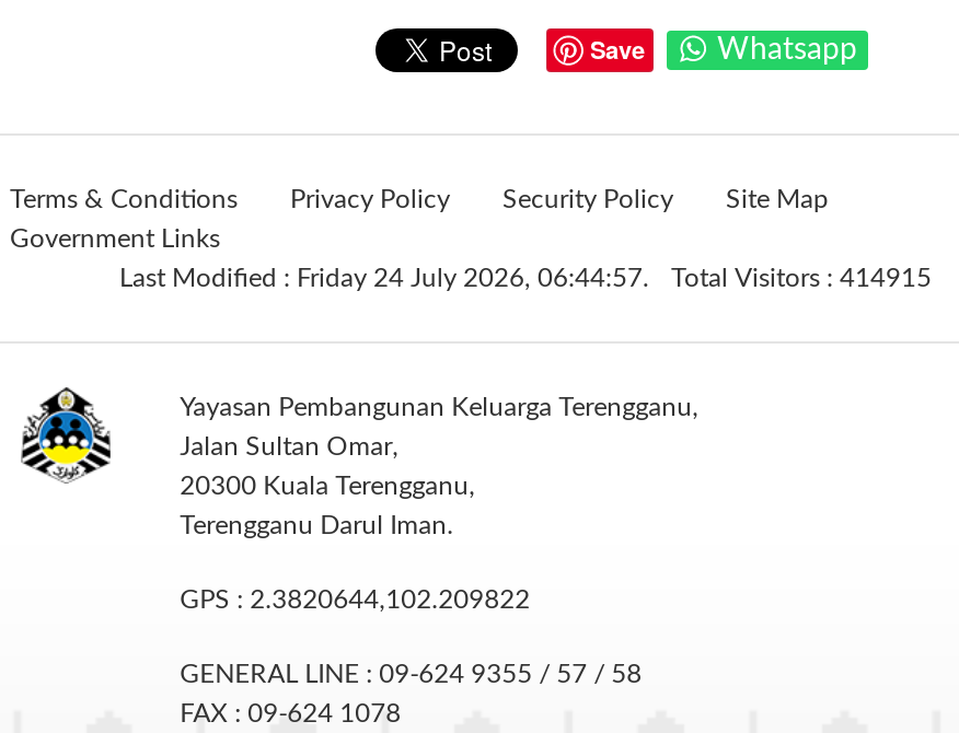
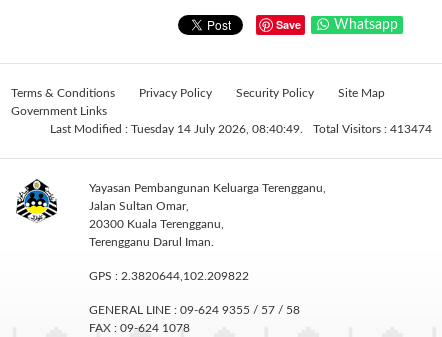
- Last Modified : Friday 24 July 2026, 06:44:57.
+ Last Modified : Tuesday 14 July 2026, 08:40:49.

- Total Visitors : 414915
+ Total Visitors : 413474
